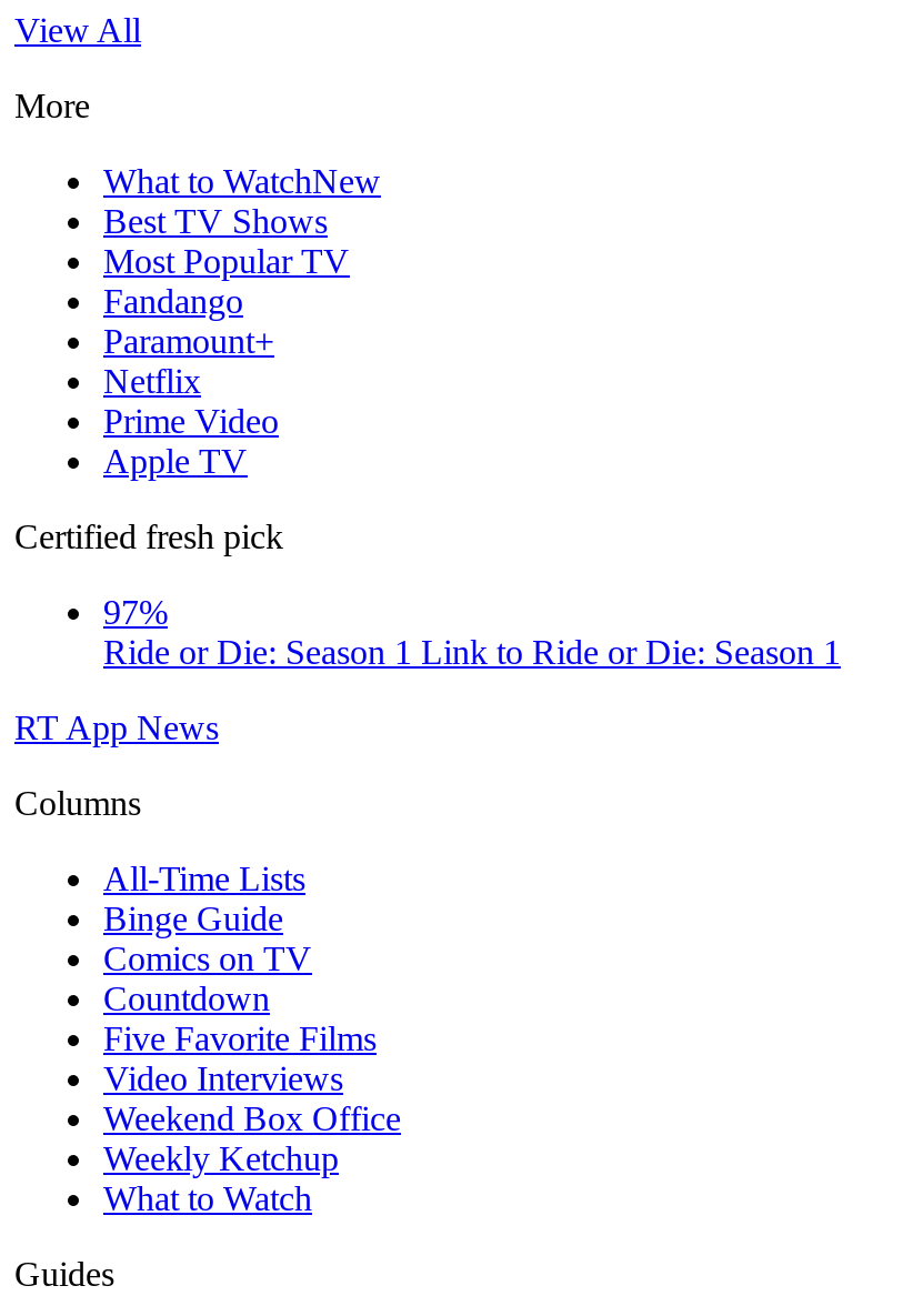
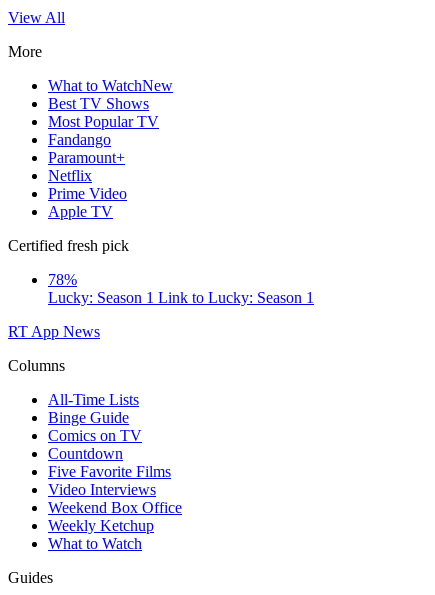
- 97%
- Ride or Die: Season 1 Link to Ride or Die: Season 1
+ 78%
+ Lucky: Season 1 Link to Lucky: Season 1
